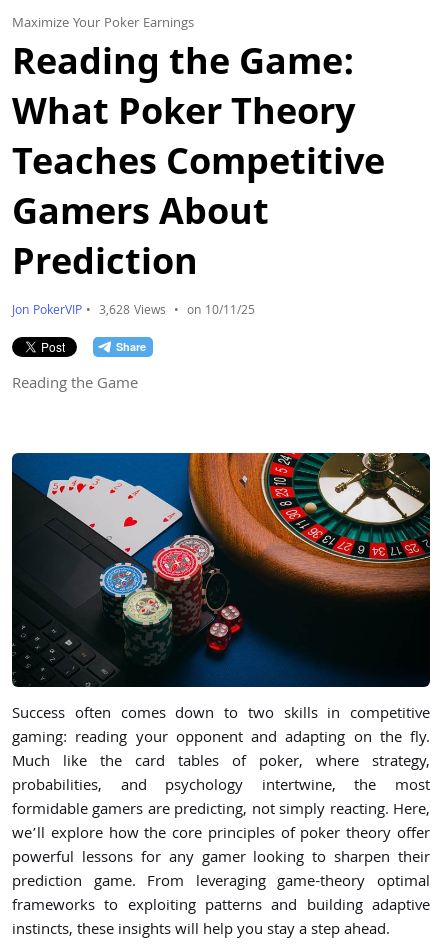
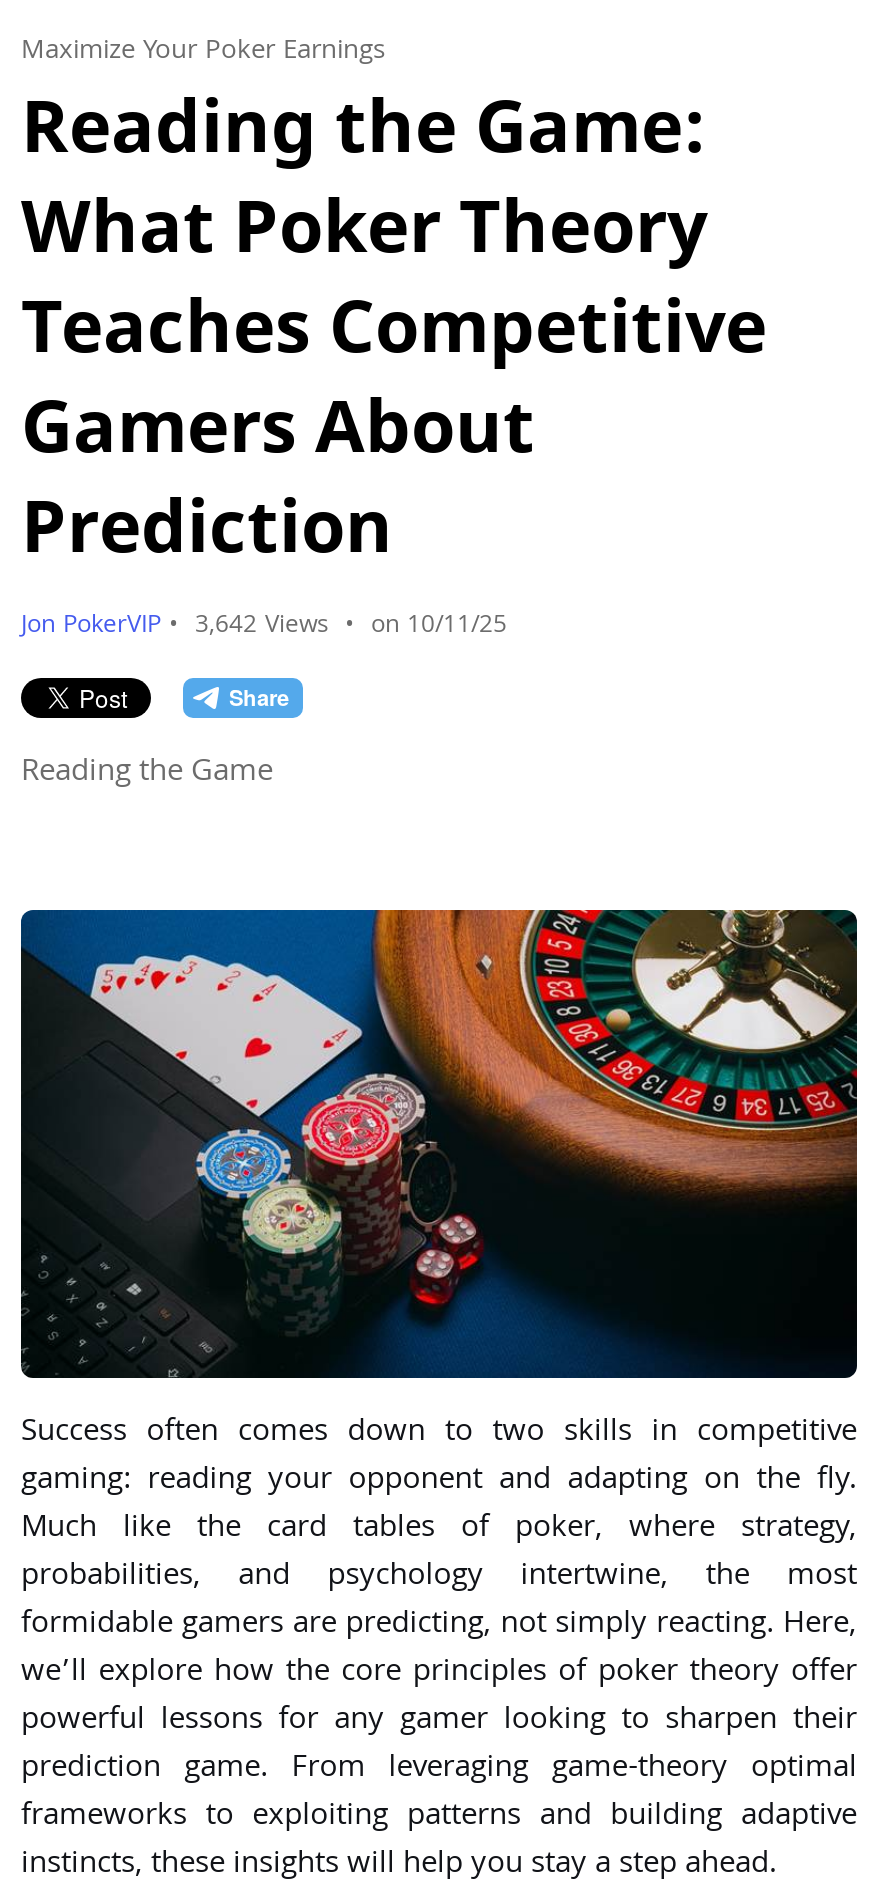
- Jon PokerVIP • 3,628 Views • on 10/11/25
+ Jon PokerVIP • 3,642 Views • on 10/11/25
